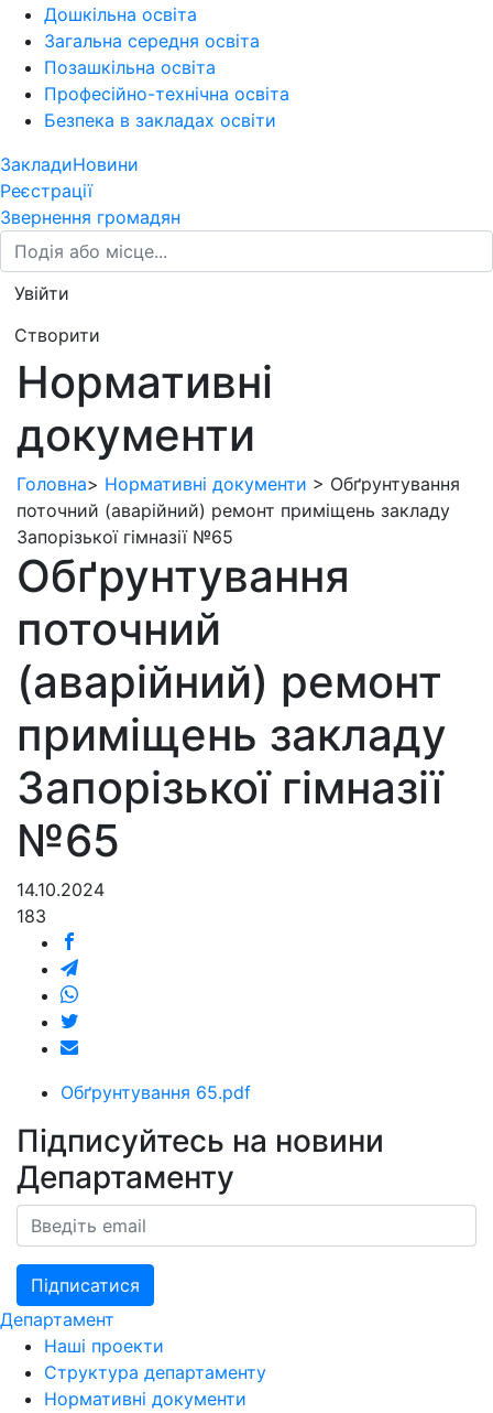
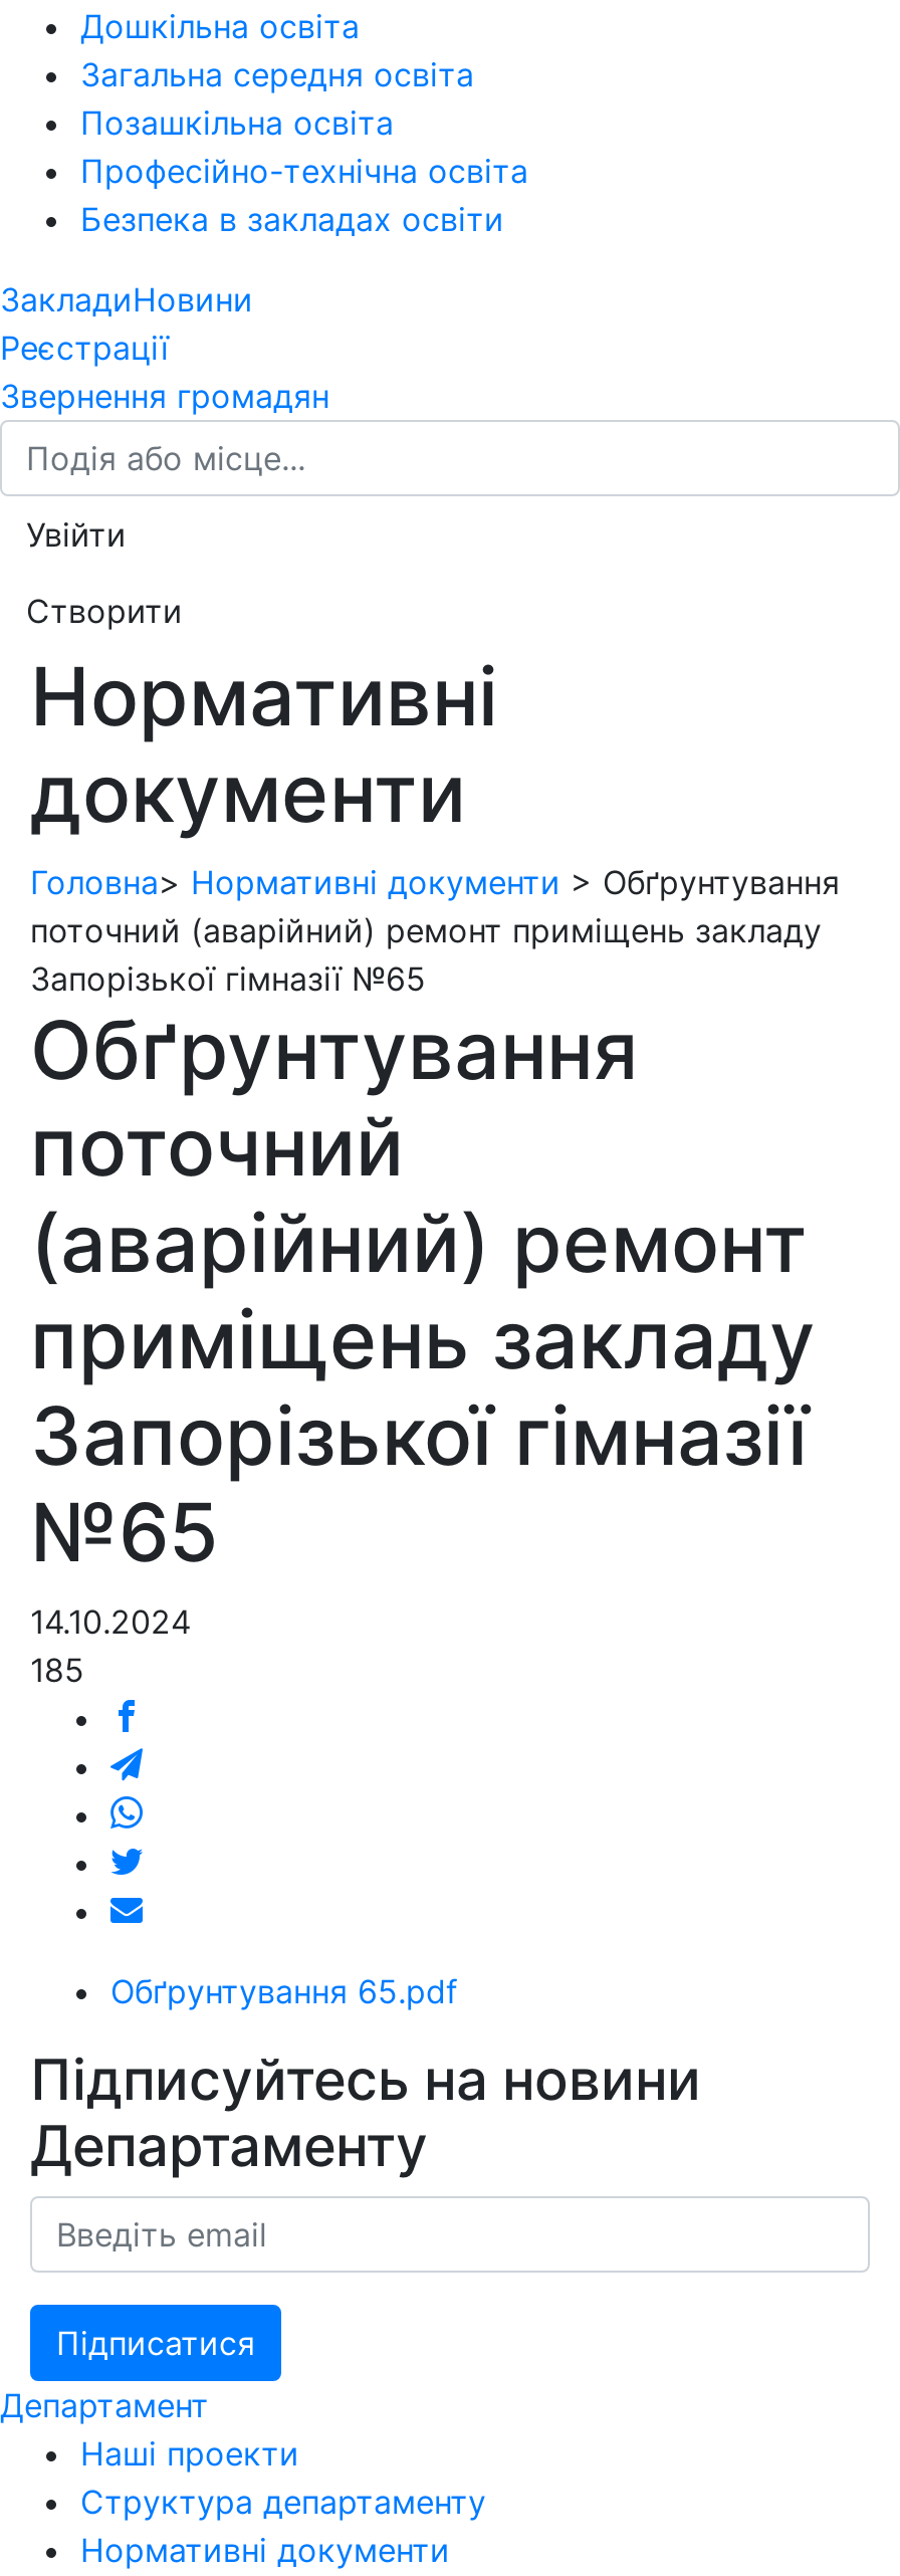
- 183
+ 185
